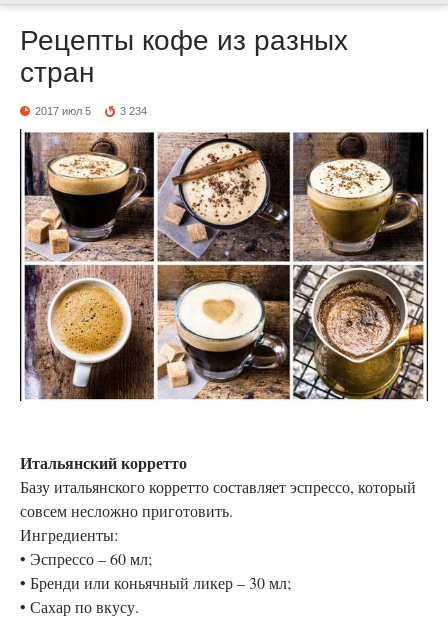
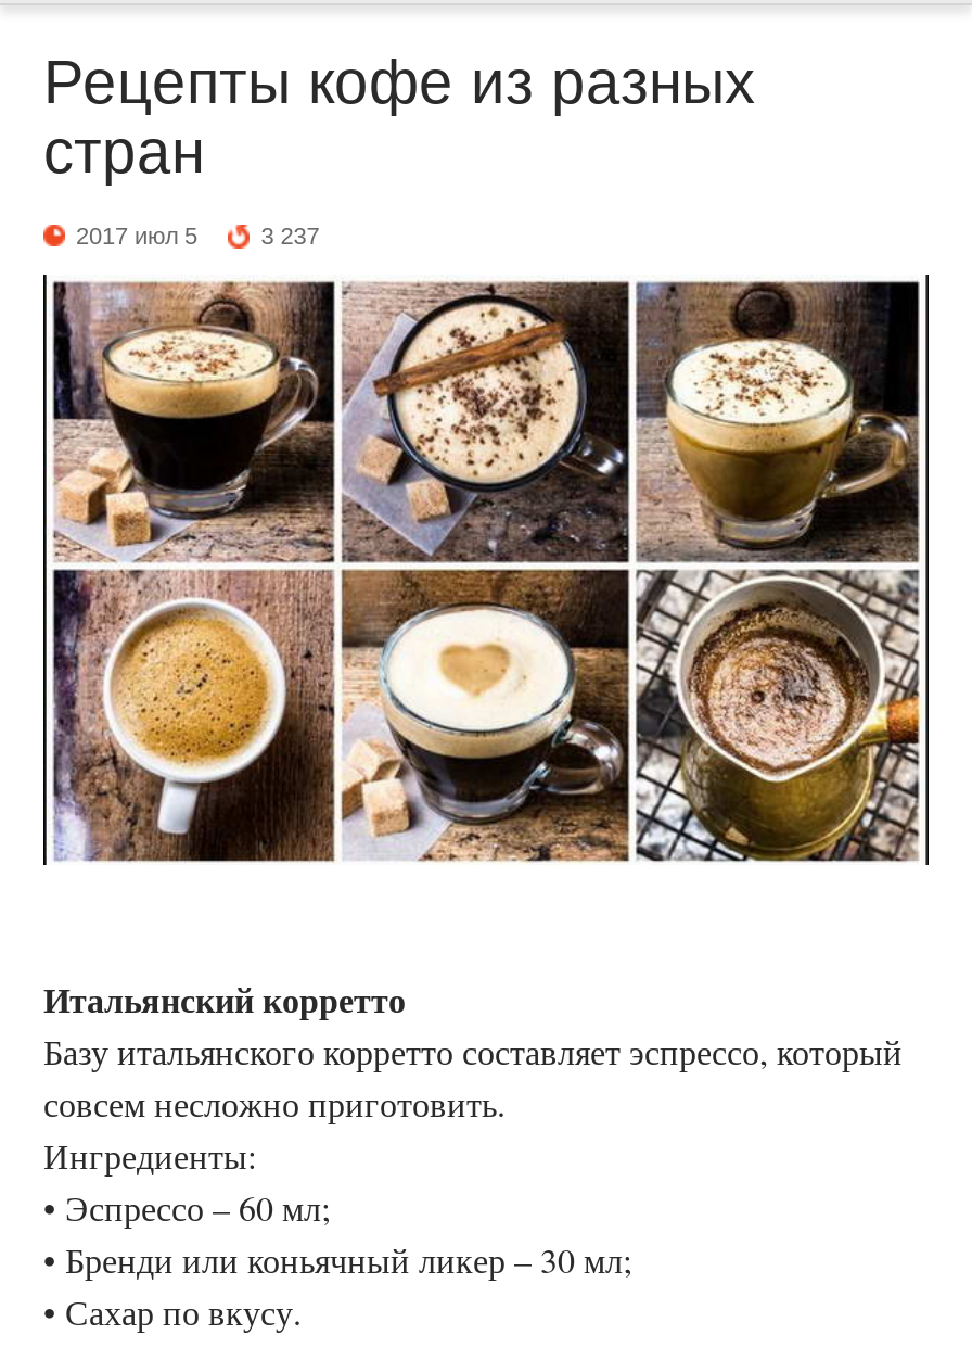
- 3 234
+ 3 237
